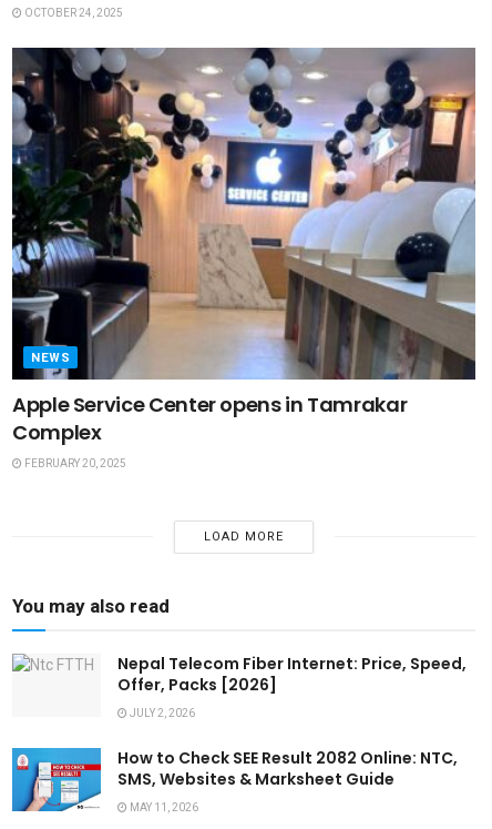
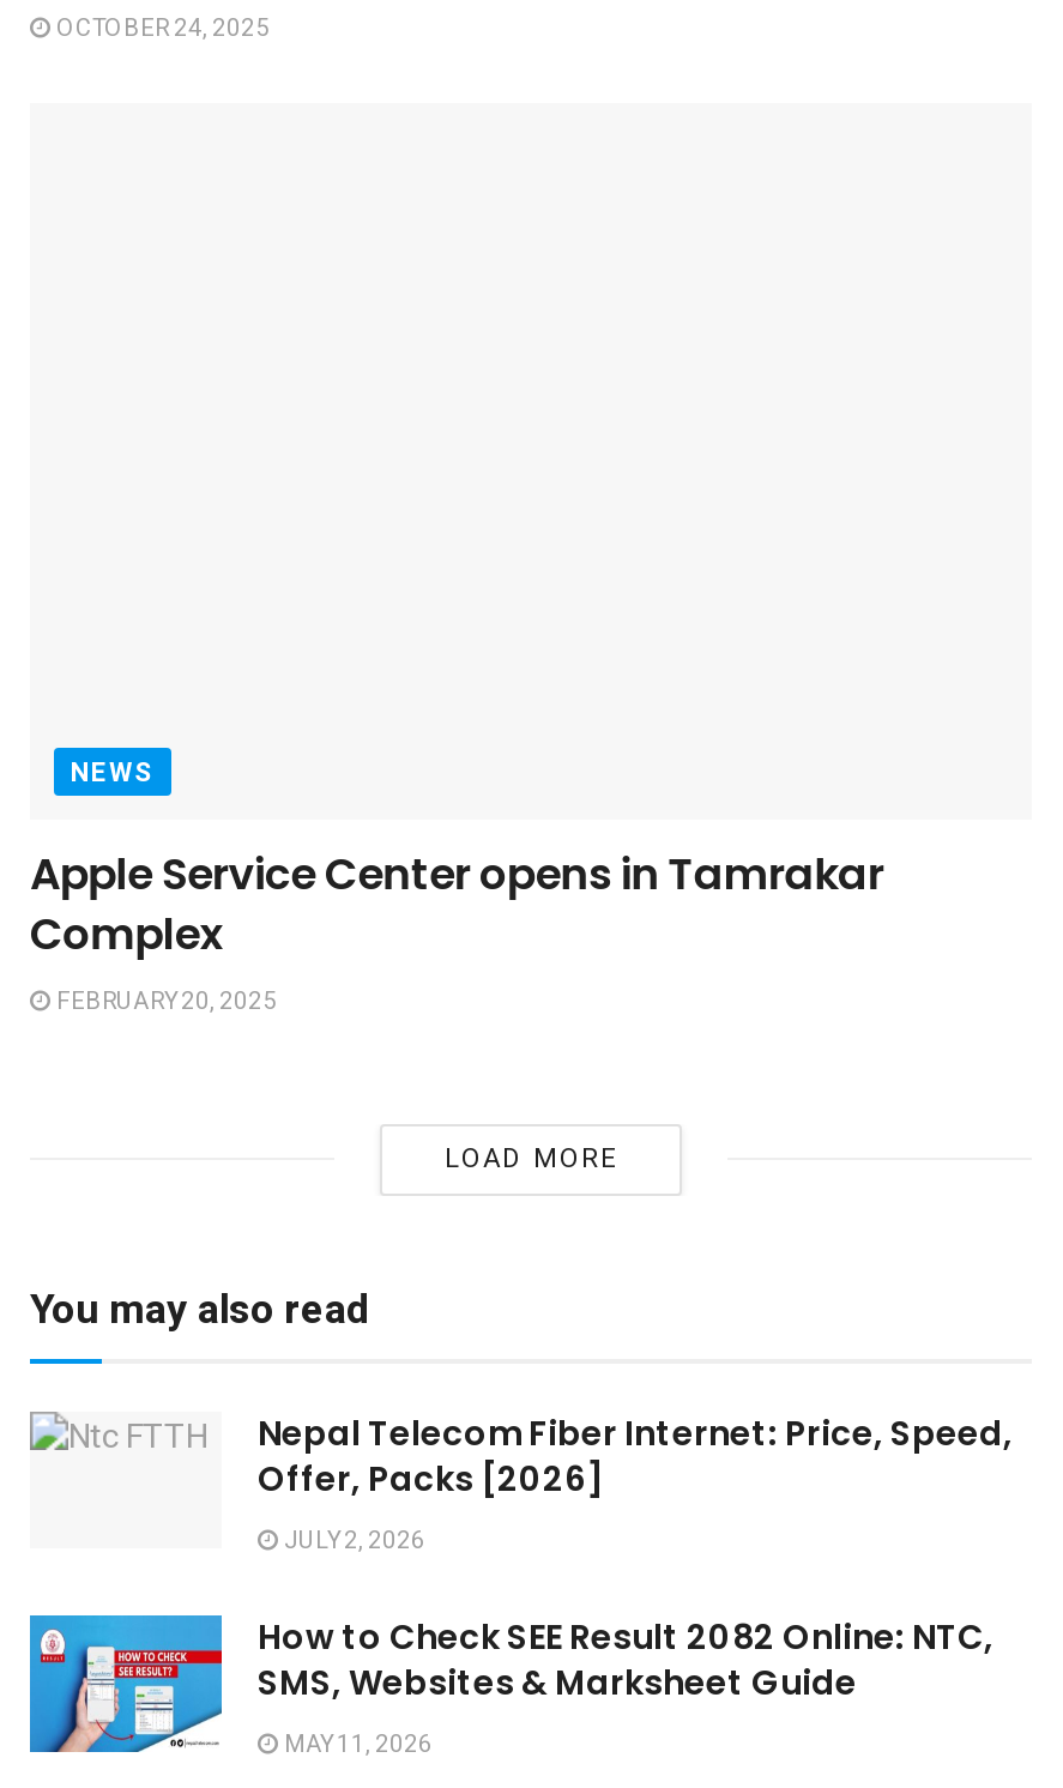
- [image]
